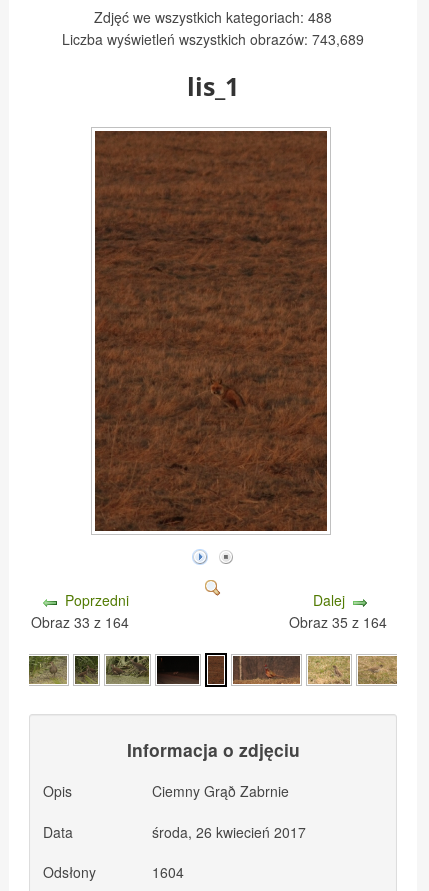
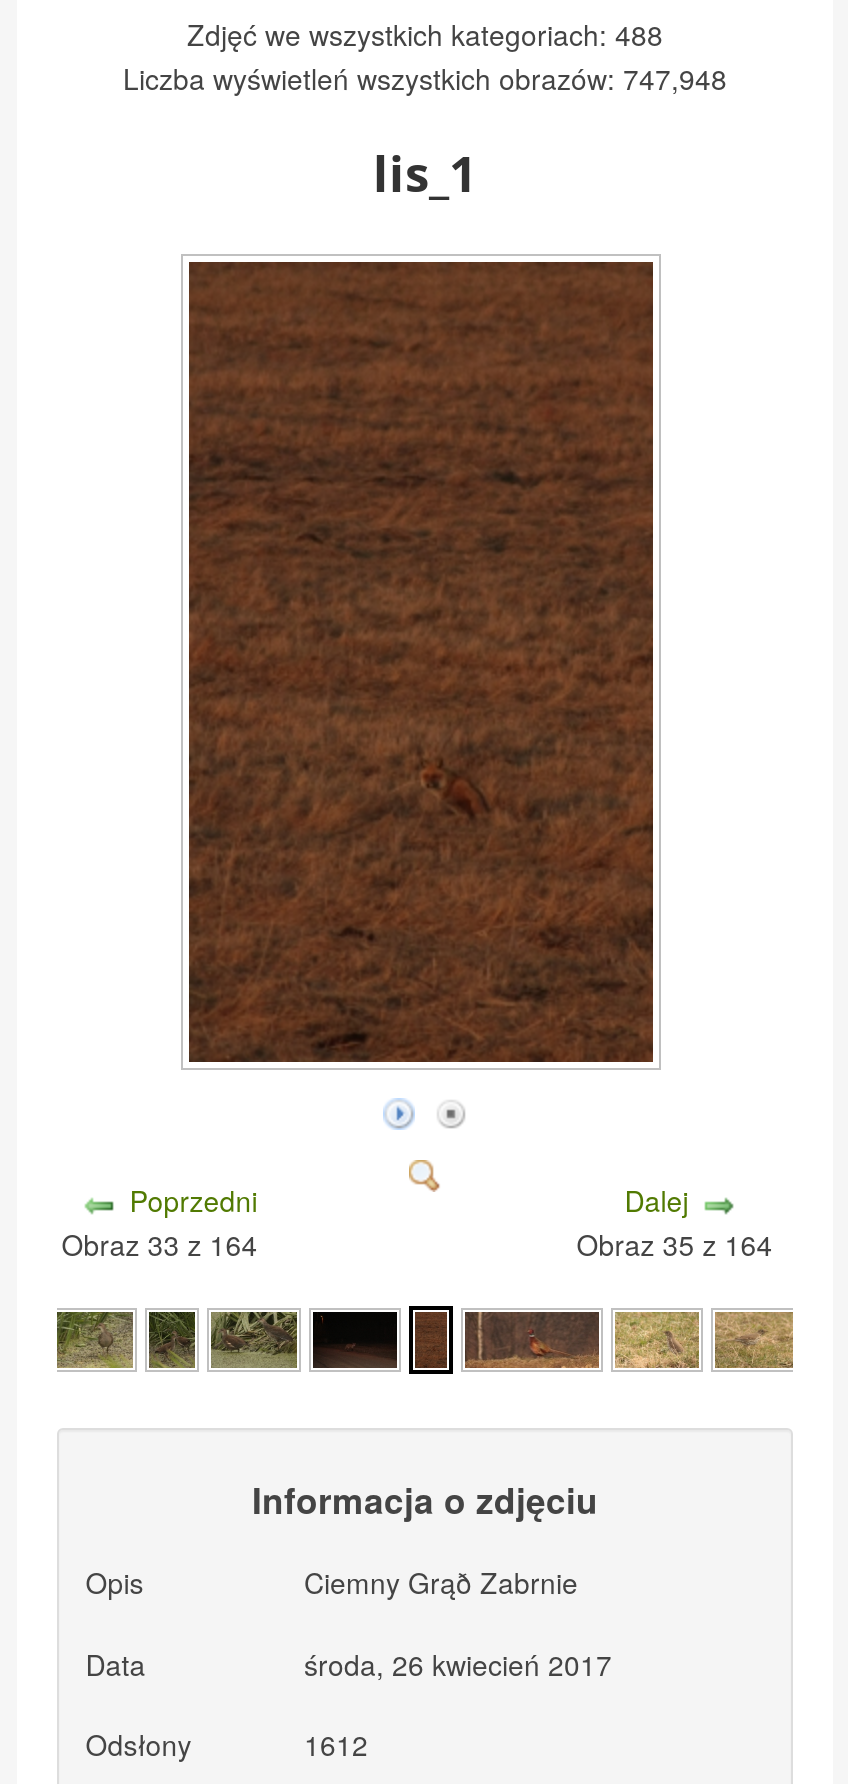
- Liczba wyświetleń wszystkich obrazów: 743,689
+ Liczba wyświetleń wszystkich obrazów: 747,948

- 1604
+ 1612
